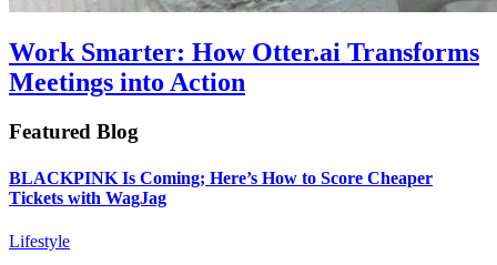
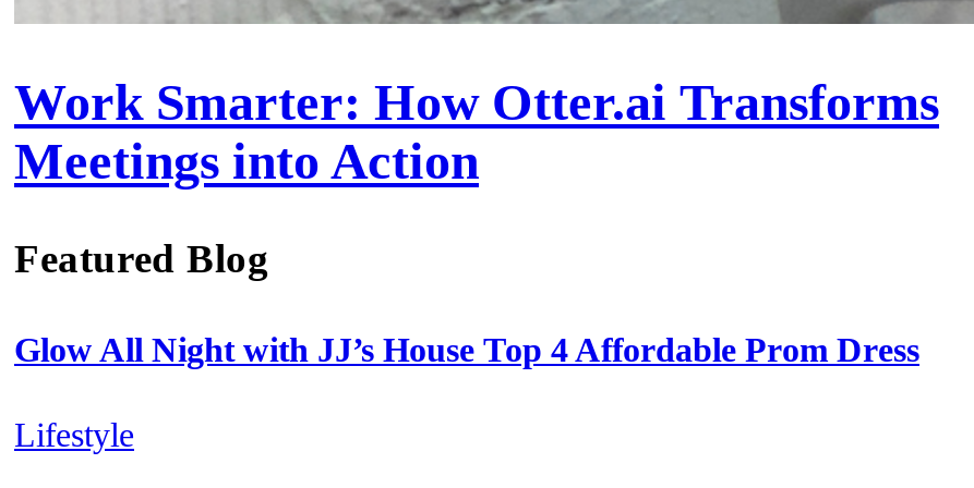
- BLACKPINK Is Coming; Here’s How to Score Cheaper
- Tickets with WagJag
+ Glow All Night with JJ’s House Top 4 Affordable Prom Dress
